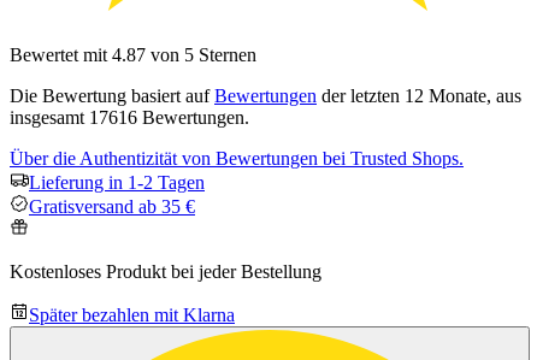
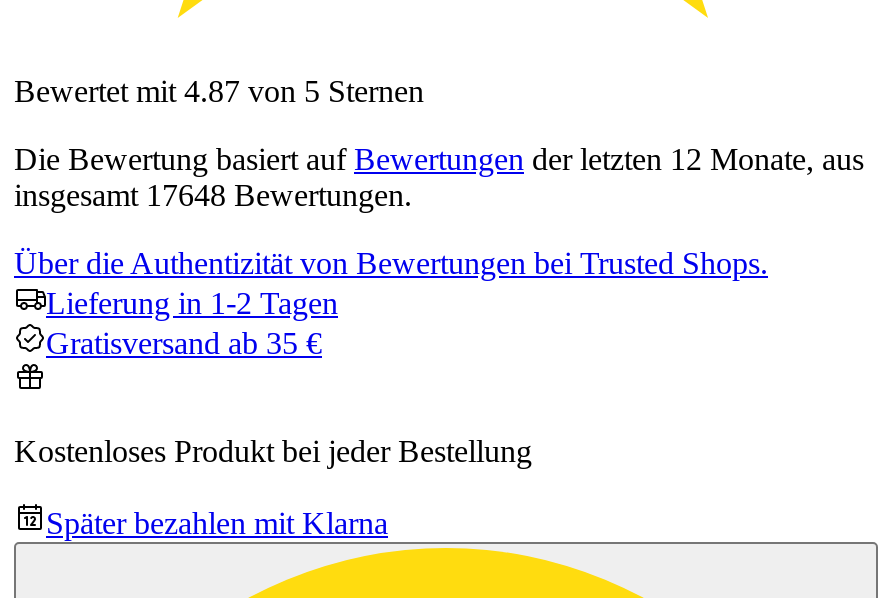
- insgesamt 17616 Bewertungen.
+ insgesamt 17648 Bewertungen.
